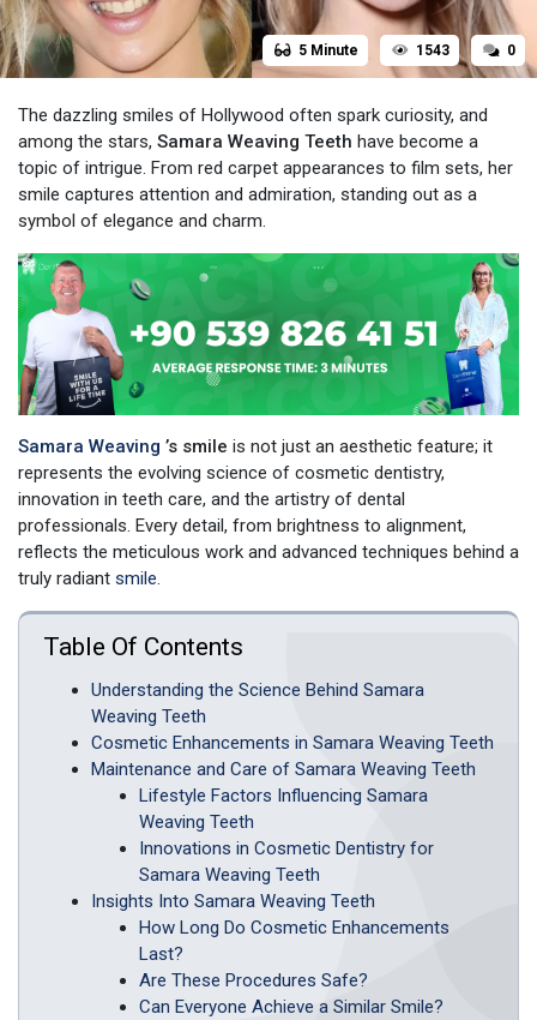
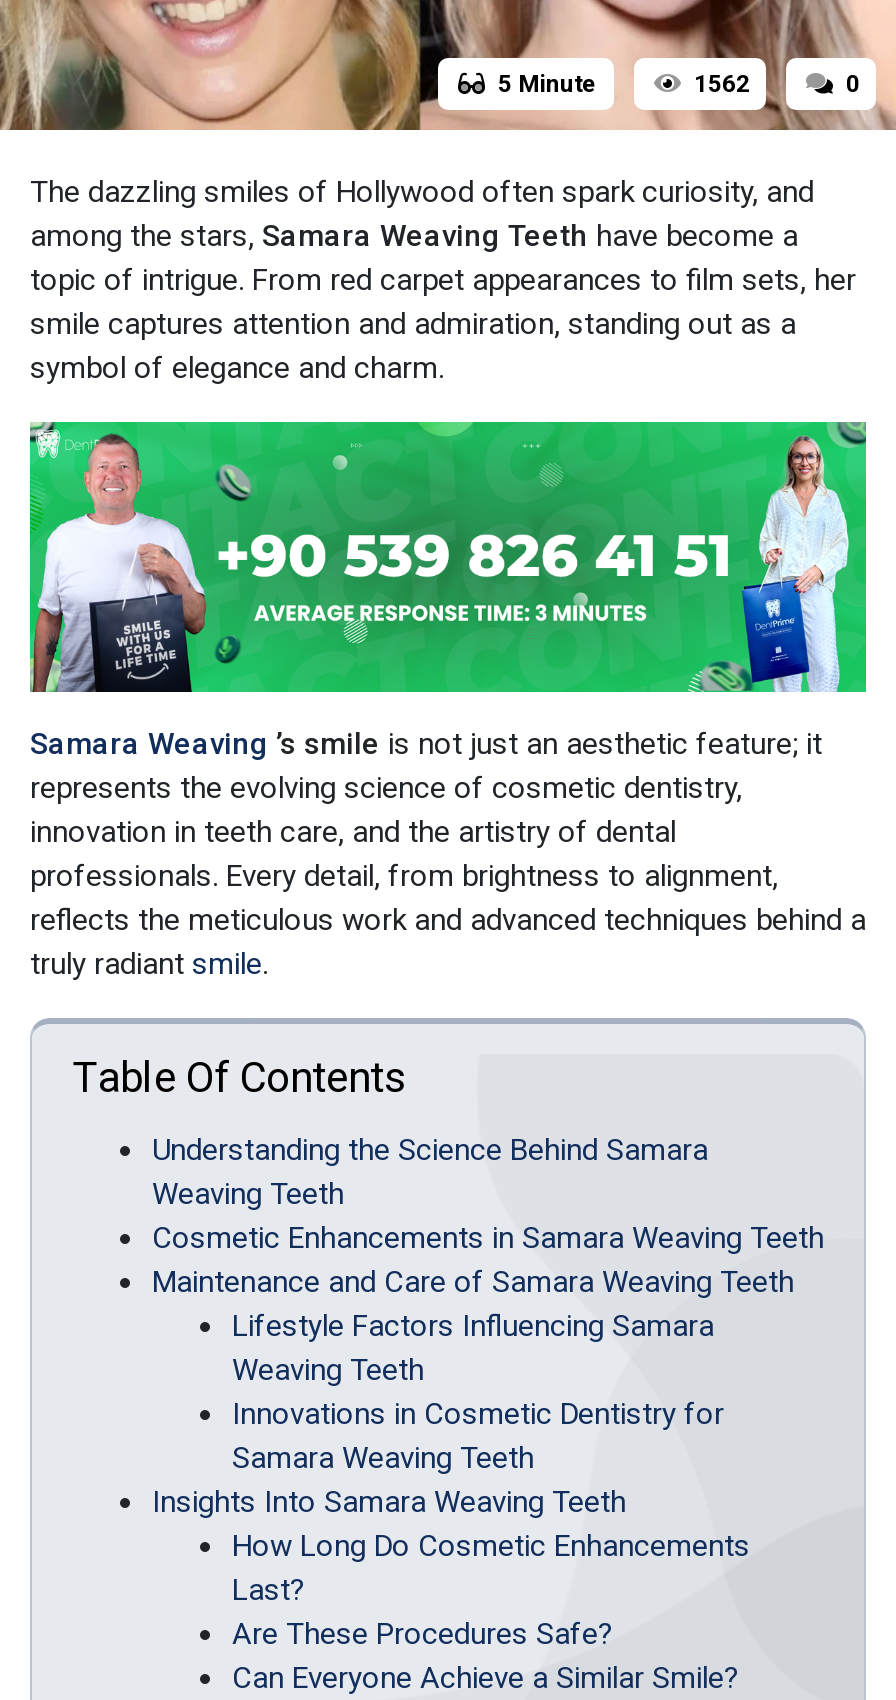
- 1543
+ 1562
